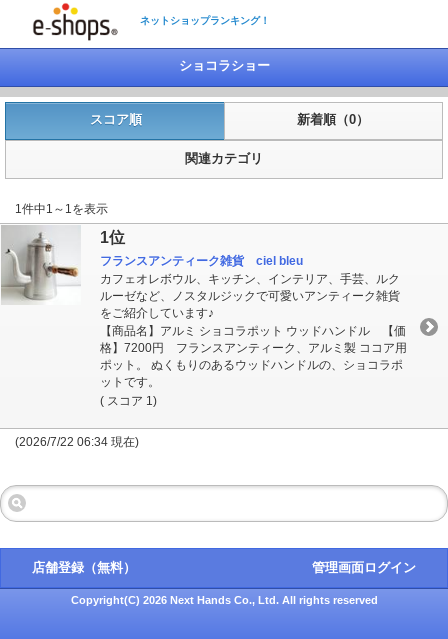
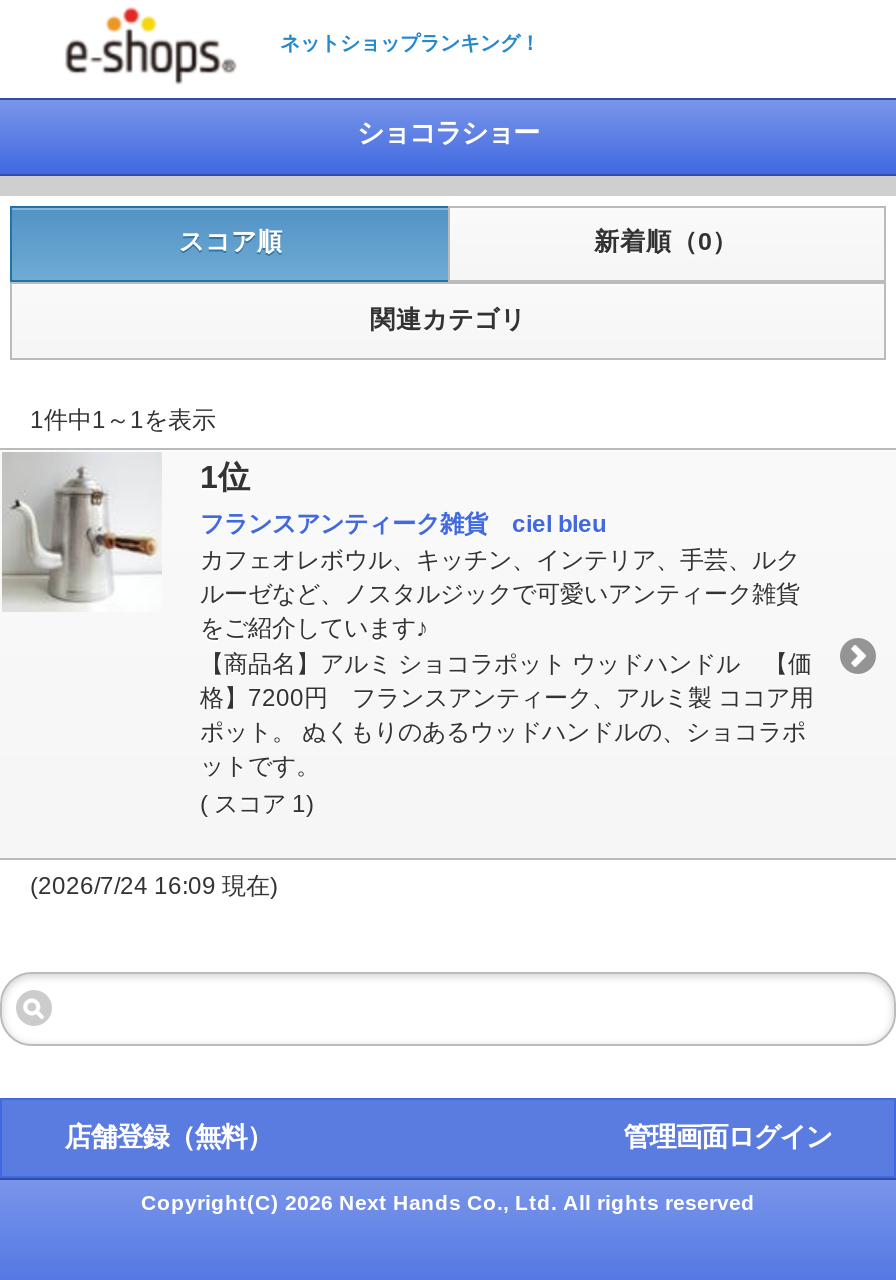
- (2026/7/22 06:34 現在)
+ (2026/7/24 16:09 現在)
